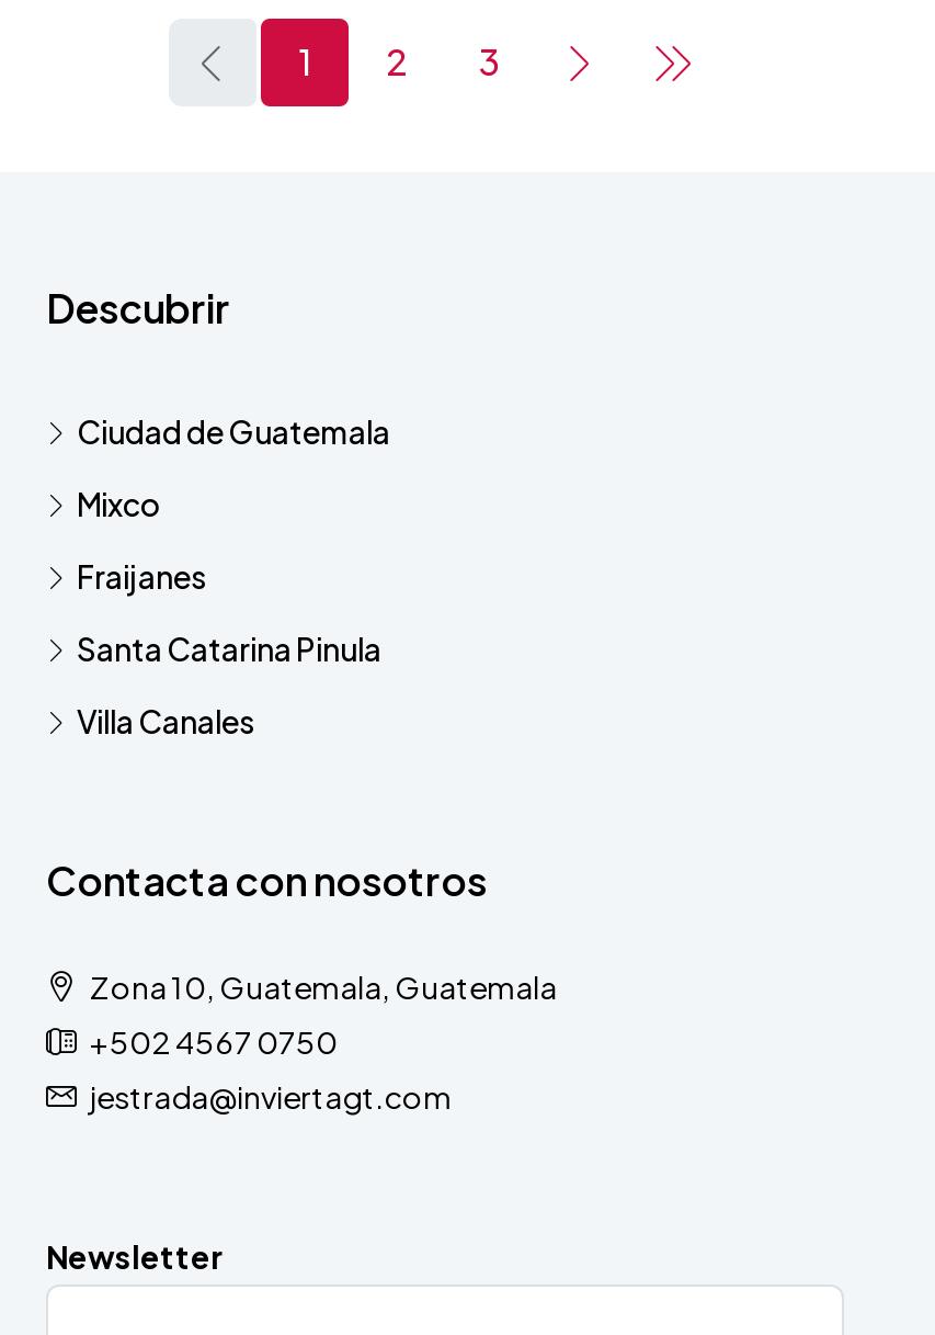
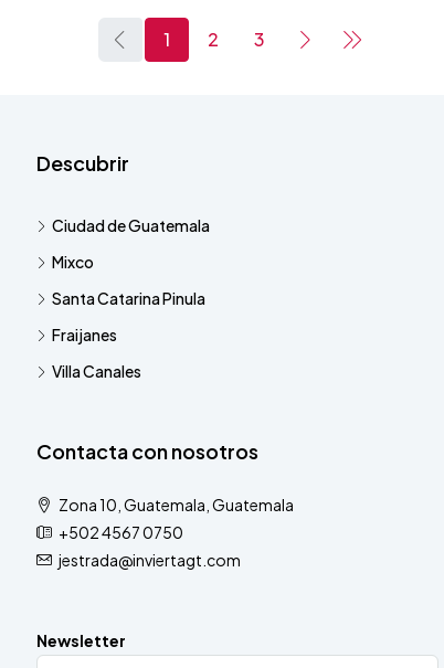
moved down: Fraijanes

moved up: Santa Catarina Pinula
